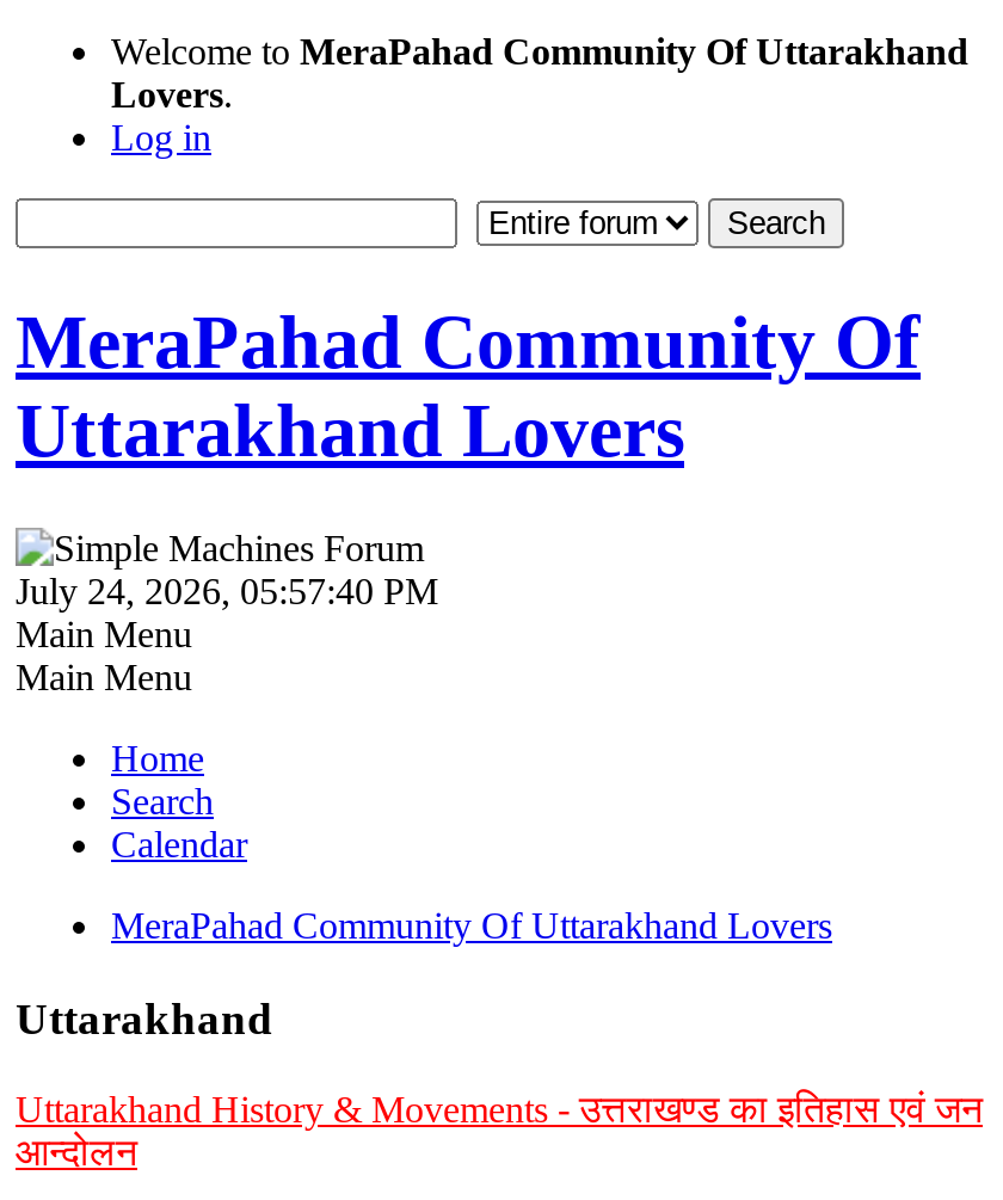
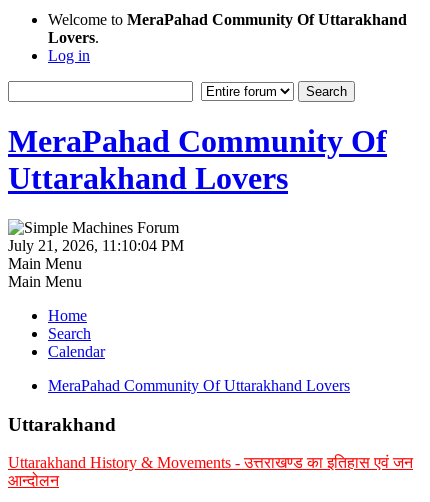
- July 24, 2026, 05:57:40 PM
+ July 21, 2026, 11:10:04 PM
